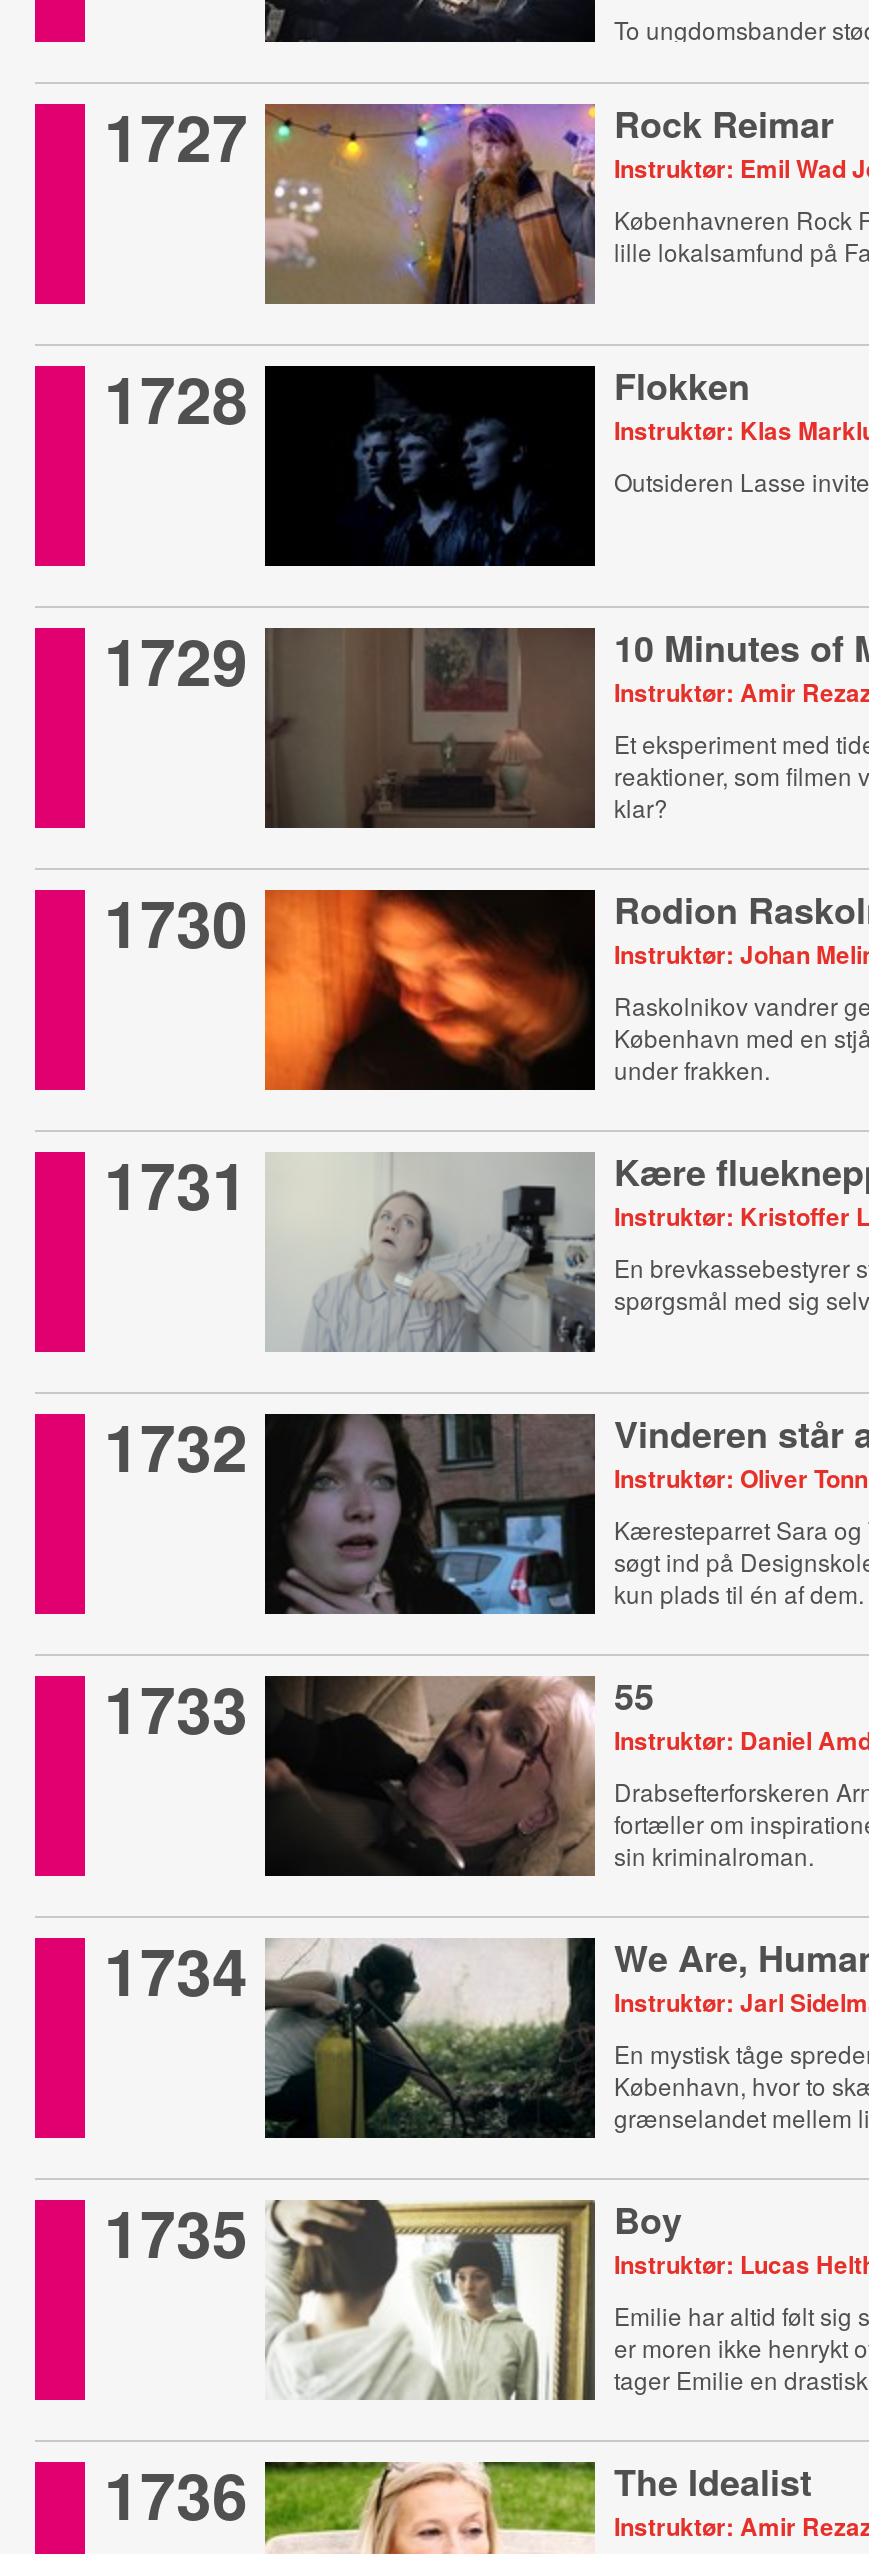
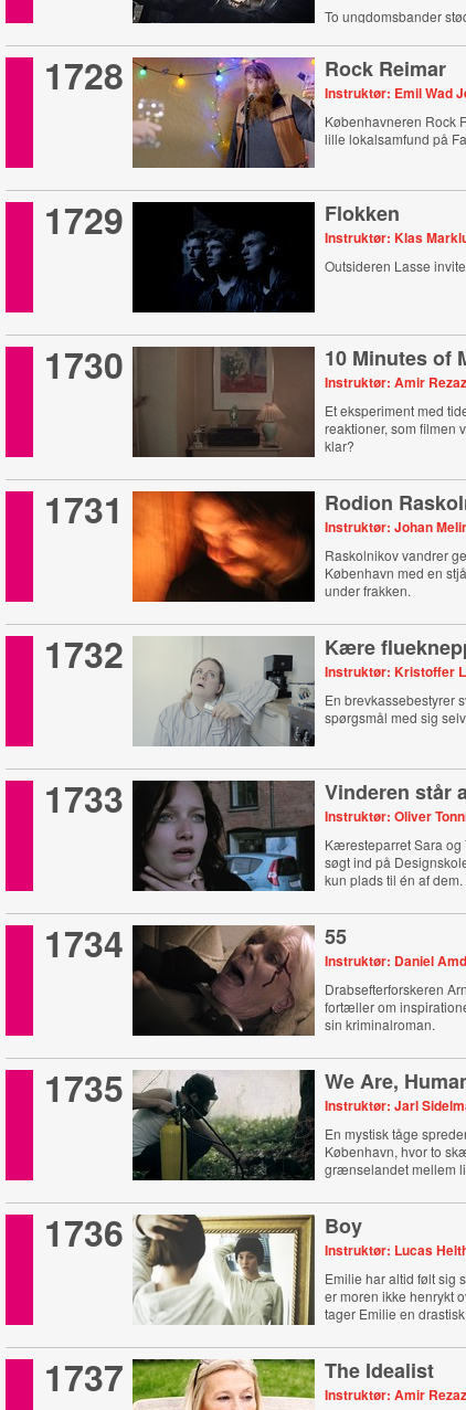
- 1727
+ 1728

- 1728
+ 1729

- 1729
+ 1730

- 1730
+ 1731

- 1731
+ 1732

- 1732
+ 1733

- 1733
+ 1734

- 1734
+ 1735

- 1735
+ 1736

- 1736
+ 1737
